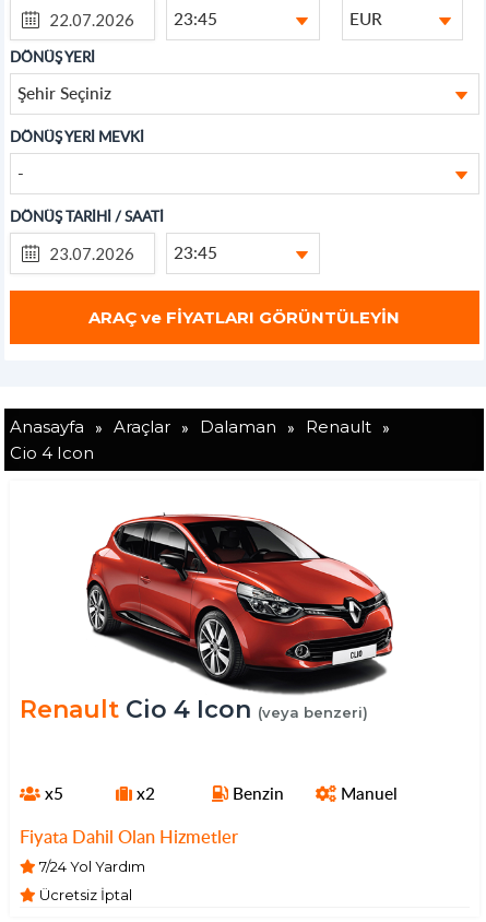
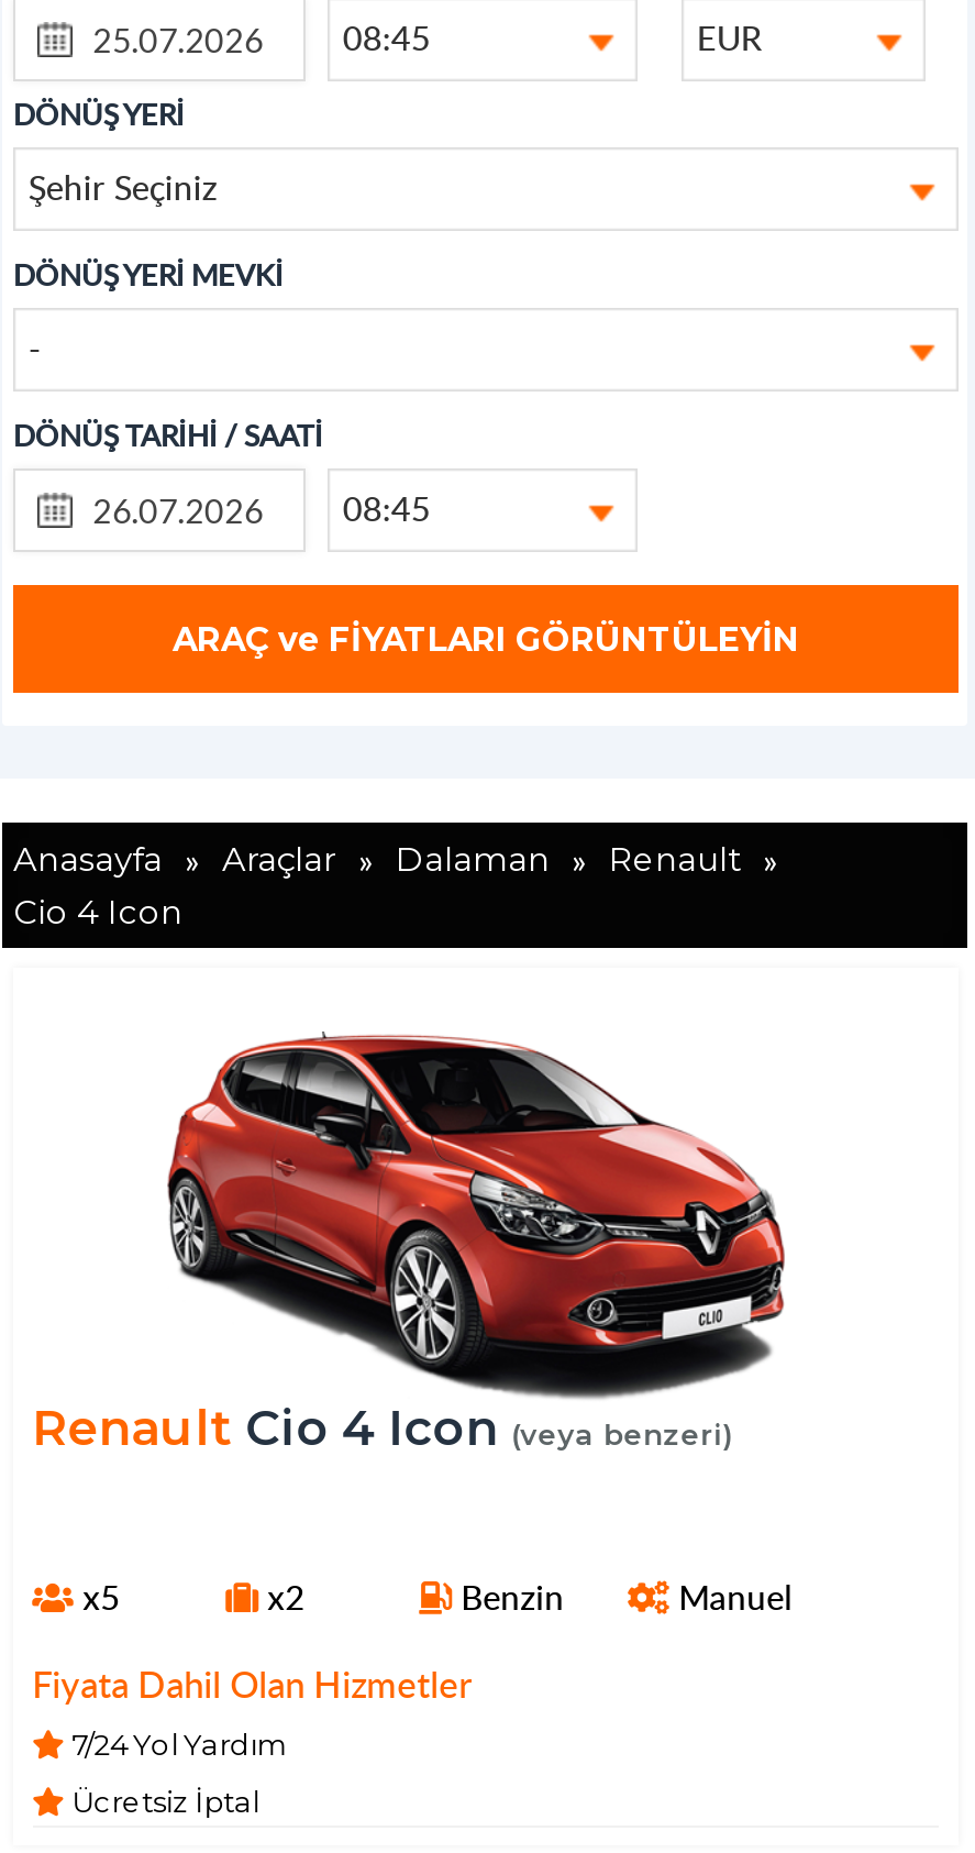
- 23:45
+ 08:45

- 23:45
+ 08:45
